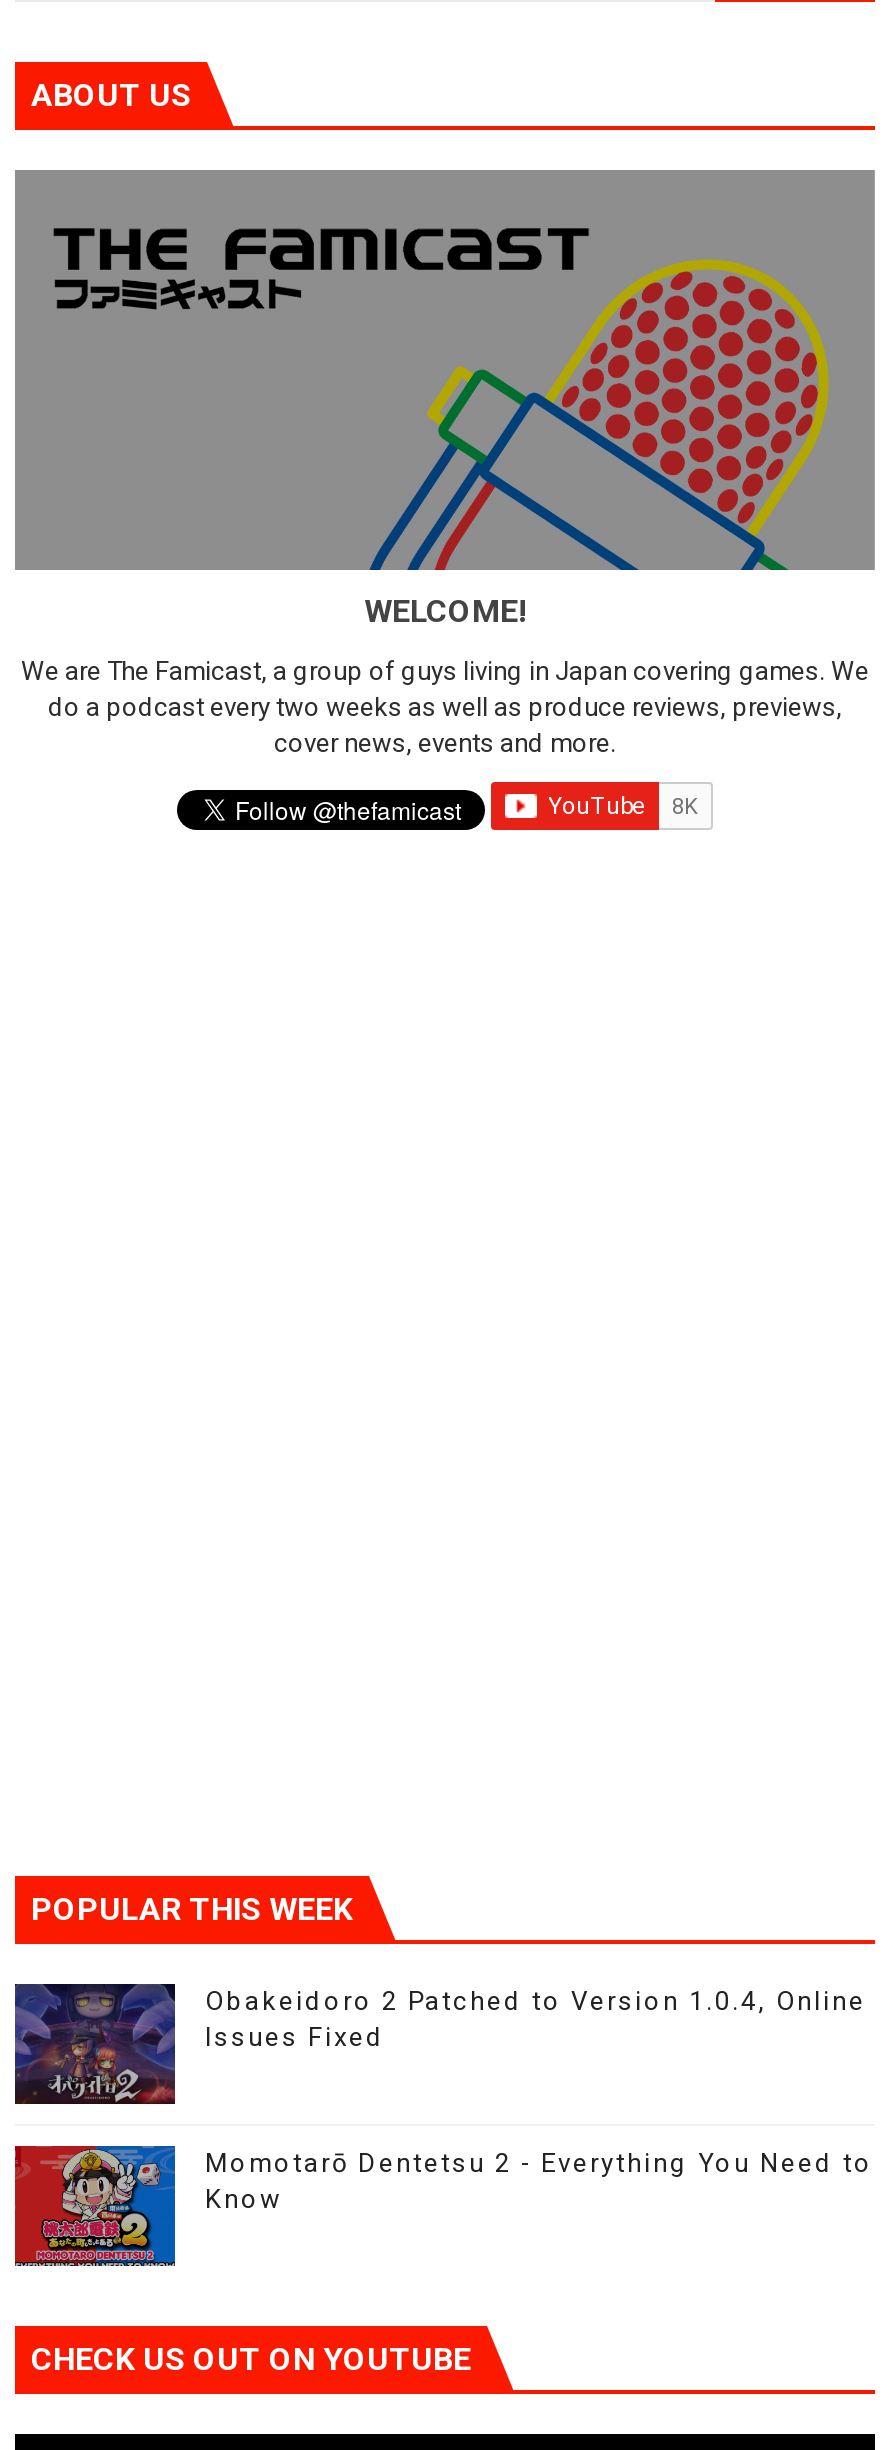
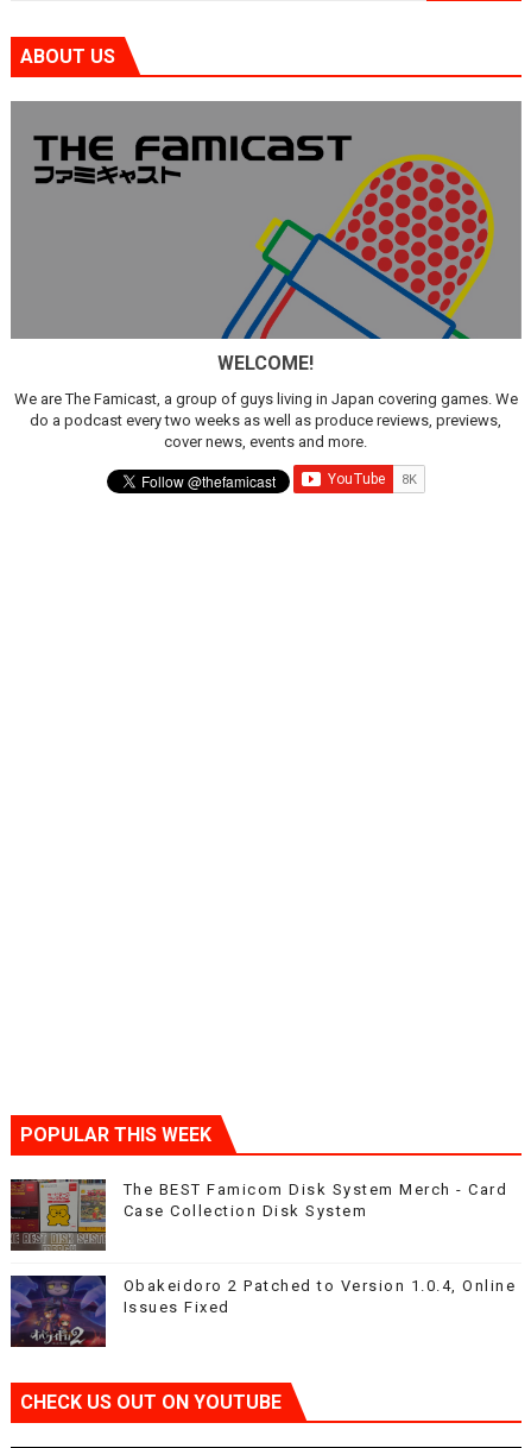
+ [image]
+ The BEST Famicom Disk System Merch - Card
+ Case Collection Disk System

moved down: [image] | Obakeidoro 2 Patched to Version 1.0.4, Online | Issues Fixed

- [image]
- Momotarō Dentetsu 2 - Everything You Need to
- Know
